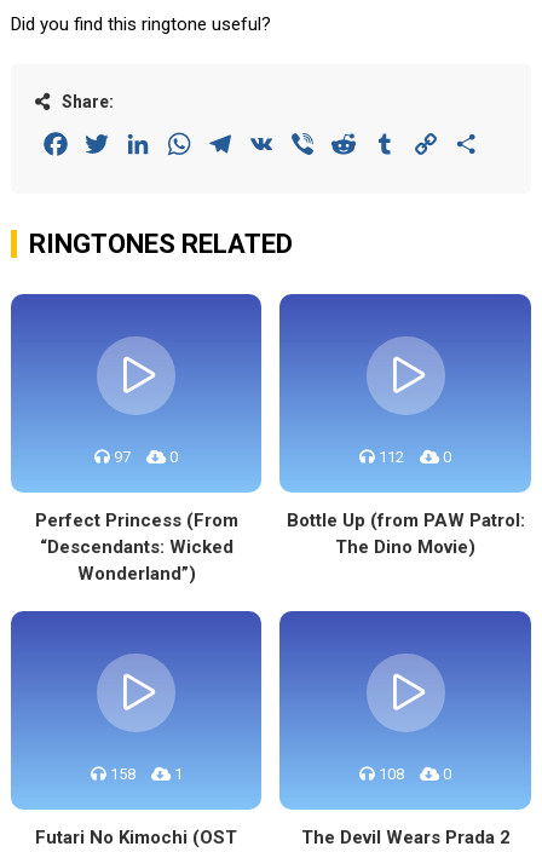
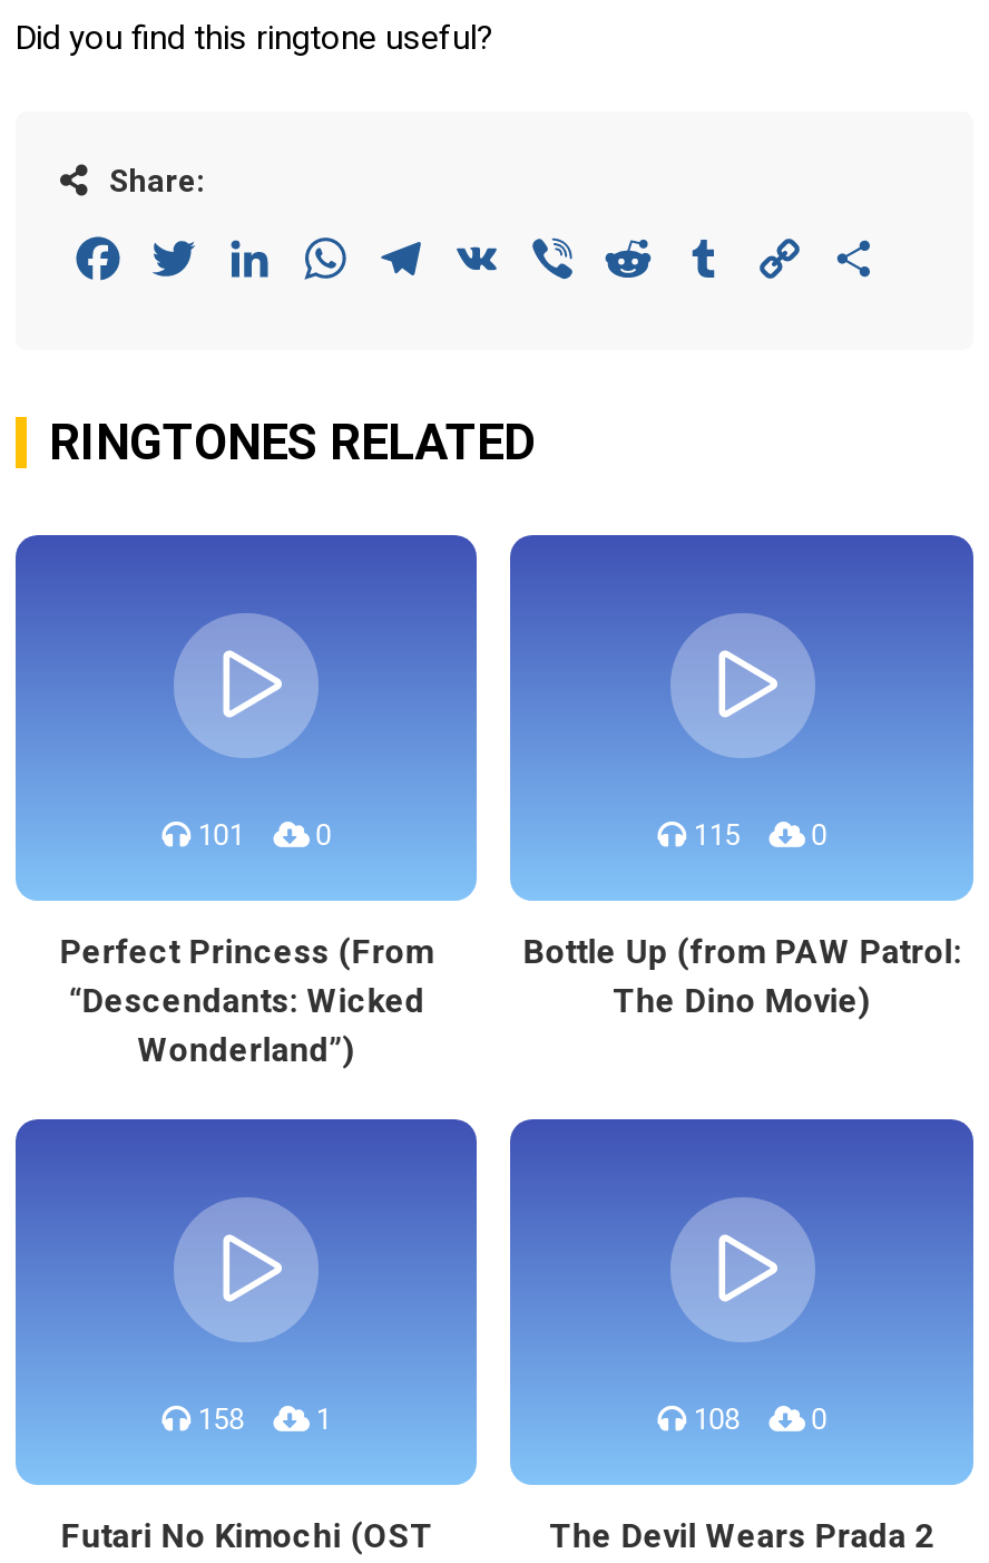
- 97 0
+ 101 0

- 112 0
+ 115 0
